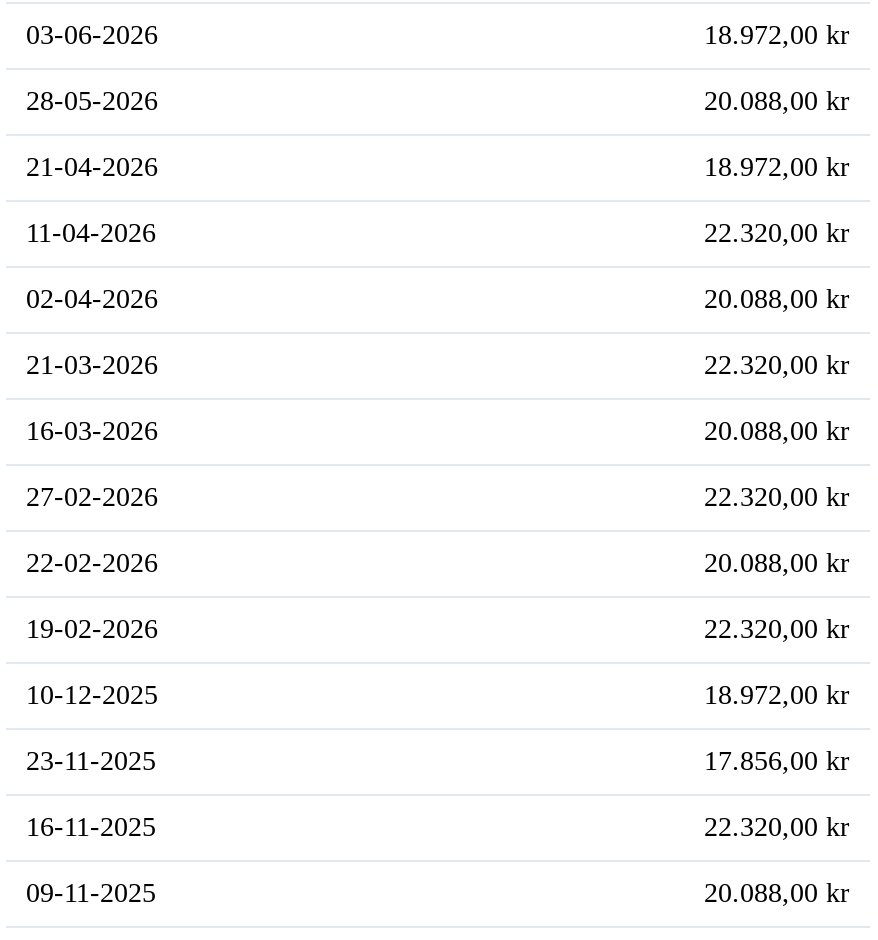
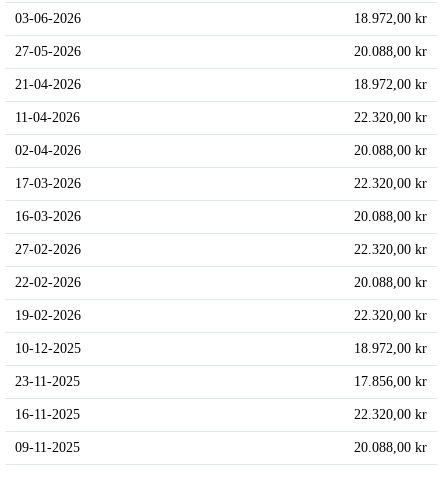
- 28-05-2026
+ 27-05-2026

- 21-03-2026
+ 17-03-2026
